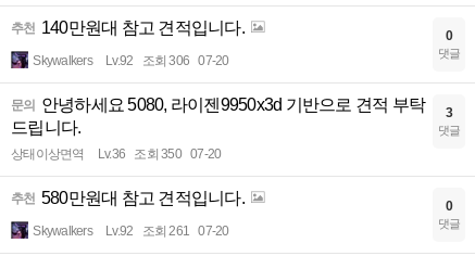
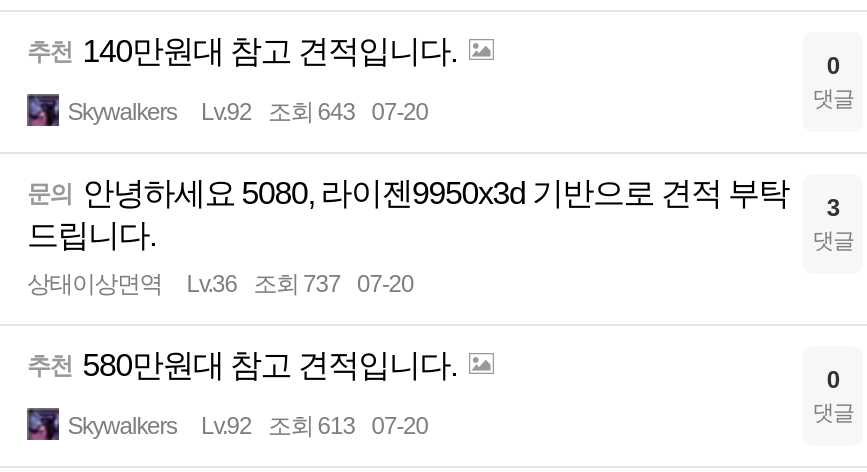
- Skywalkers Lv.92 조회 306 07-20
+ Skywalkers Lv.92 조회 643 07-20

- 상태이상면역 Lv.36 조회 350 07-20
+ 상태이상면역 Lv.36 조회 737 07-20

- Skywalkers Lv.92 조회 261 07-20
+ Skywalkers Lv.92 조회 613 07-20
